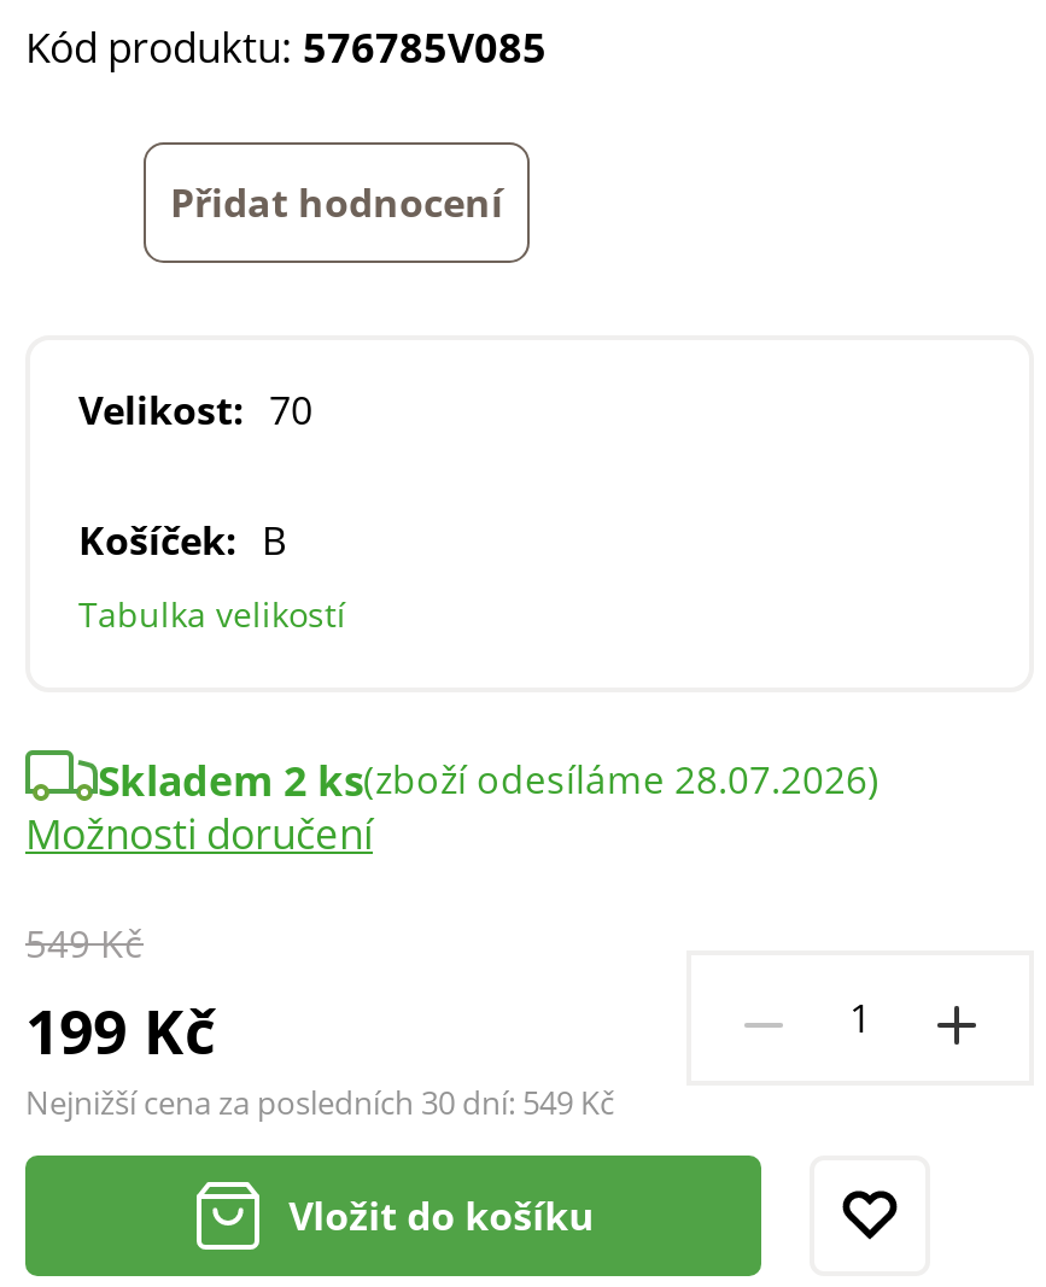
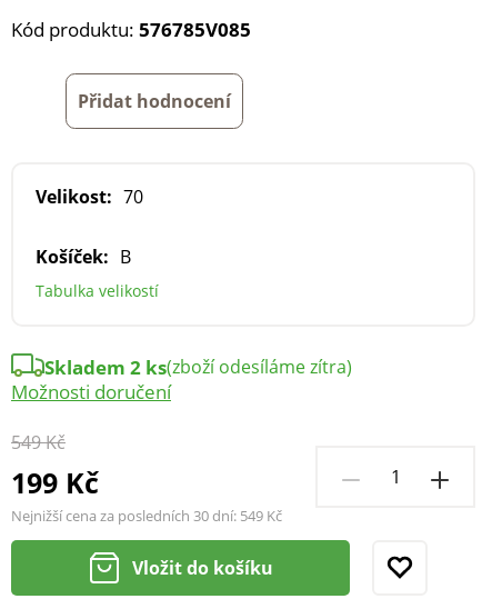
- Skladem 2 ks(zboží odesíláme 28.07.2026)
+ Skladem 2 ks(zboží odesíláme zítra)
